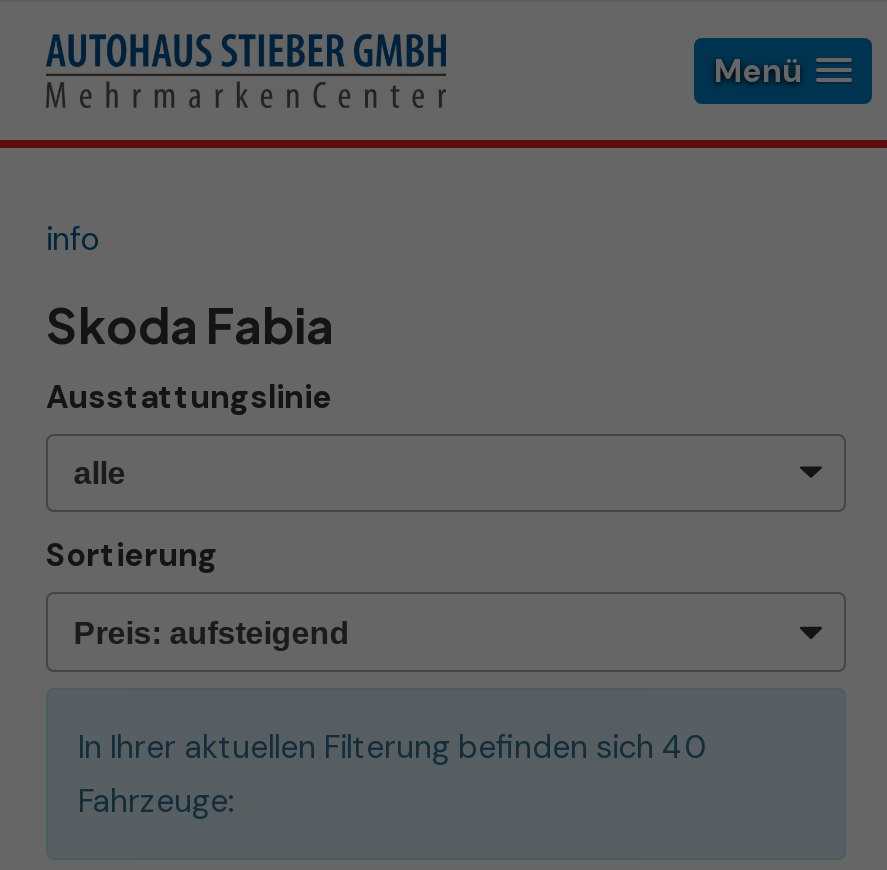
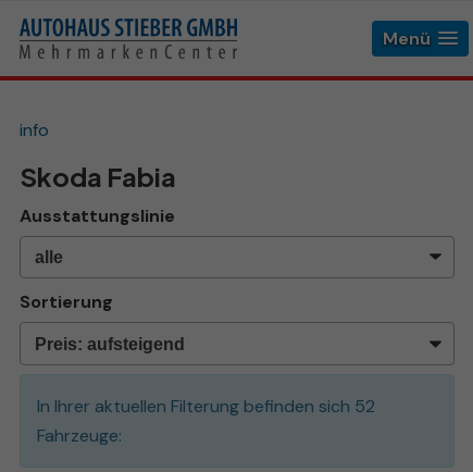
- In Ihrer aktuellen Filterung befinden sich 40
+ In Ihrer aktuellen Filterung befinden sich 52
